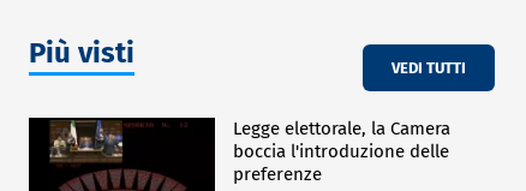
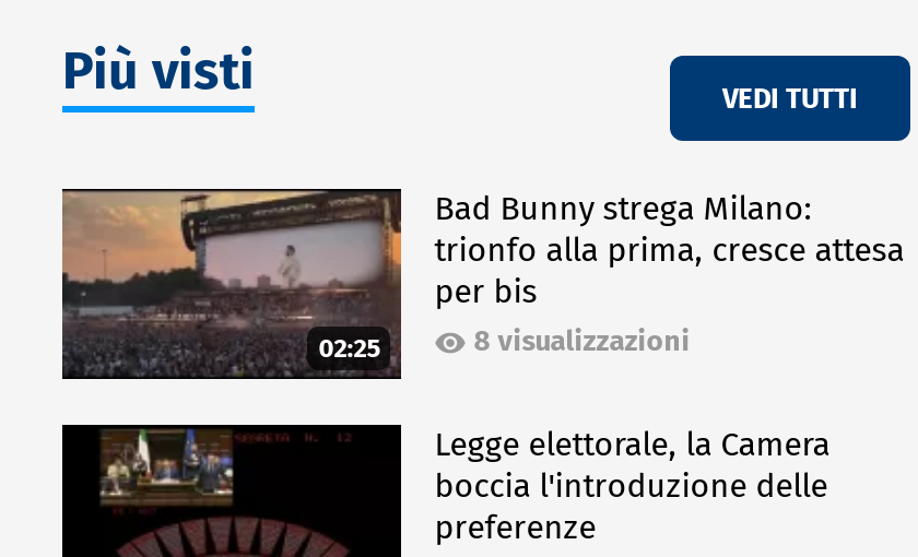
+ [image]
+ 02:25

+ Bad Bunny strega Milano:
+ trionfo alla prima, cresce attesa
+ per bis
+ 8 visualizzazioni
